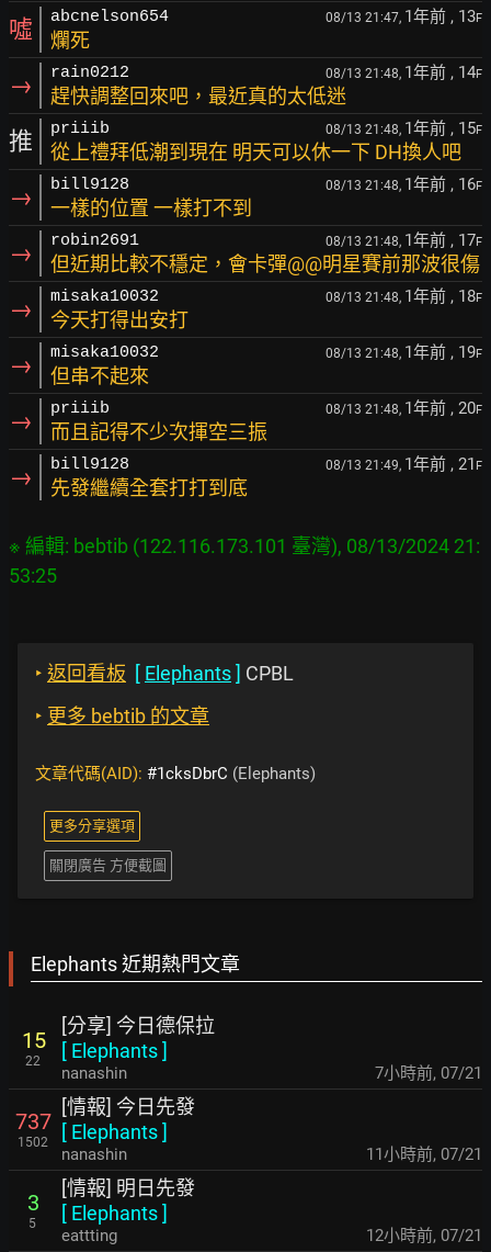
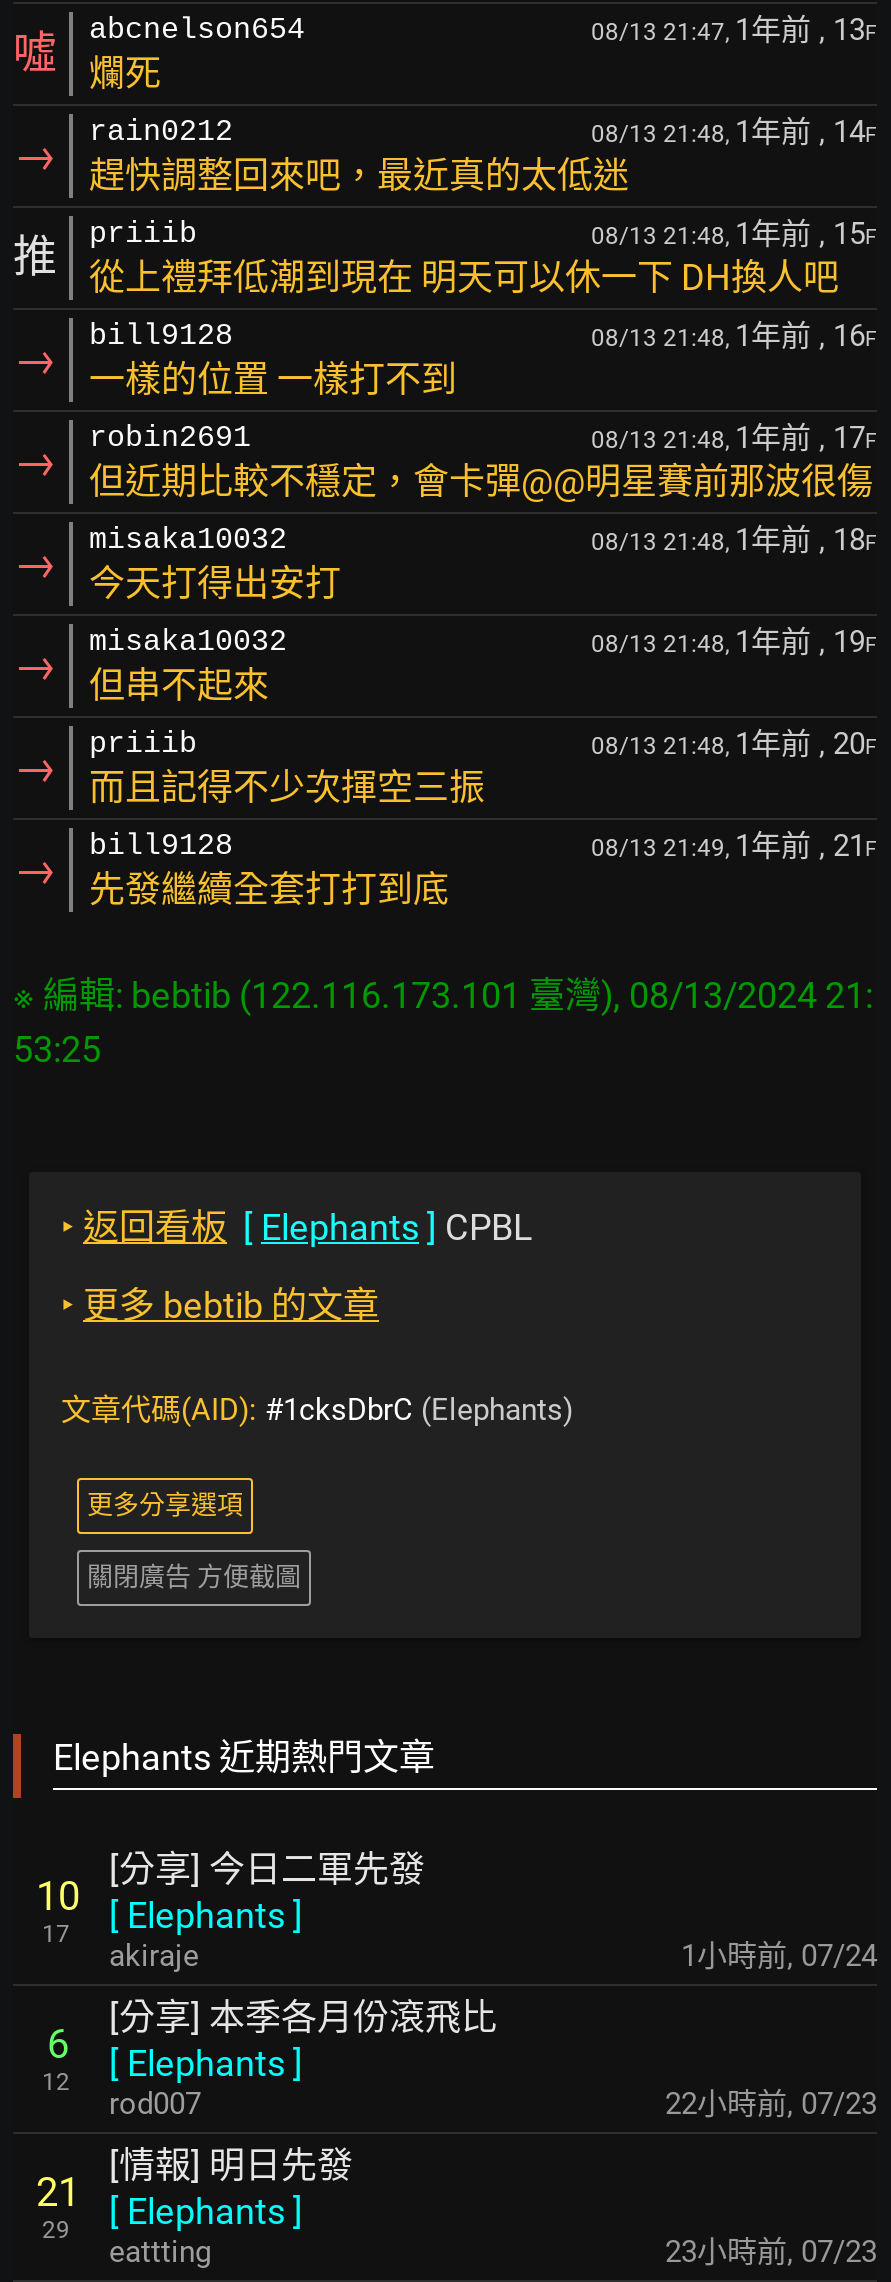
- [分享] 今日德保拉
+ [分享] 今日二軍先發

- 15
- 22
+ 10
+ 17

- nanashin
- 7小時前, 07/21
+ akiraje
+ 1小時前, 07/24

- [情報] 今日先發
+ [分享] 本季各月份滾飛比

- 737
- 1502
+ 6
+ 12

- nanashin
- 11小時前, 07/21
+ rod007
+ 22小時前, 07/23

- 3
- 5
+ 21
+ 29

- 12小時前, 07/21
+ 23小時前, 07/23
